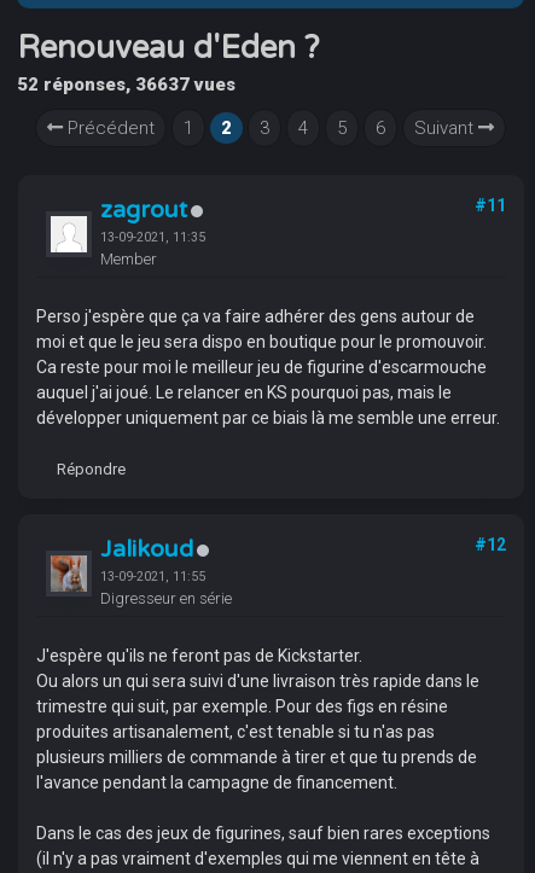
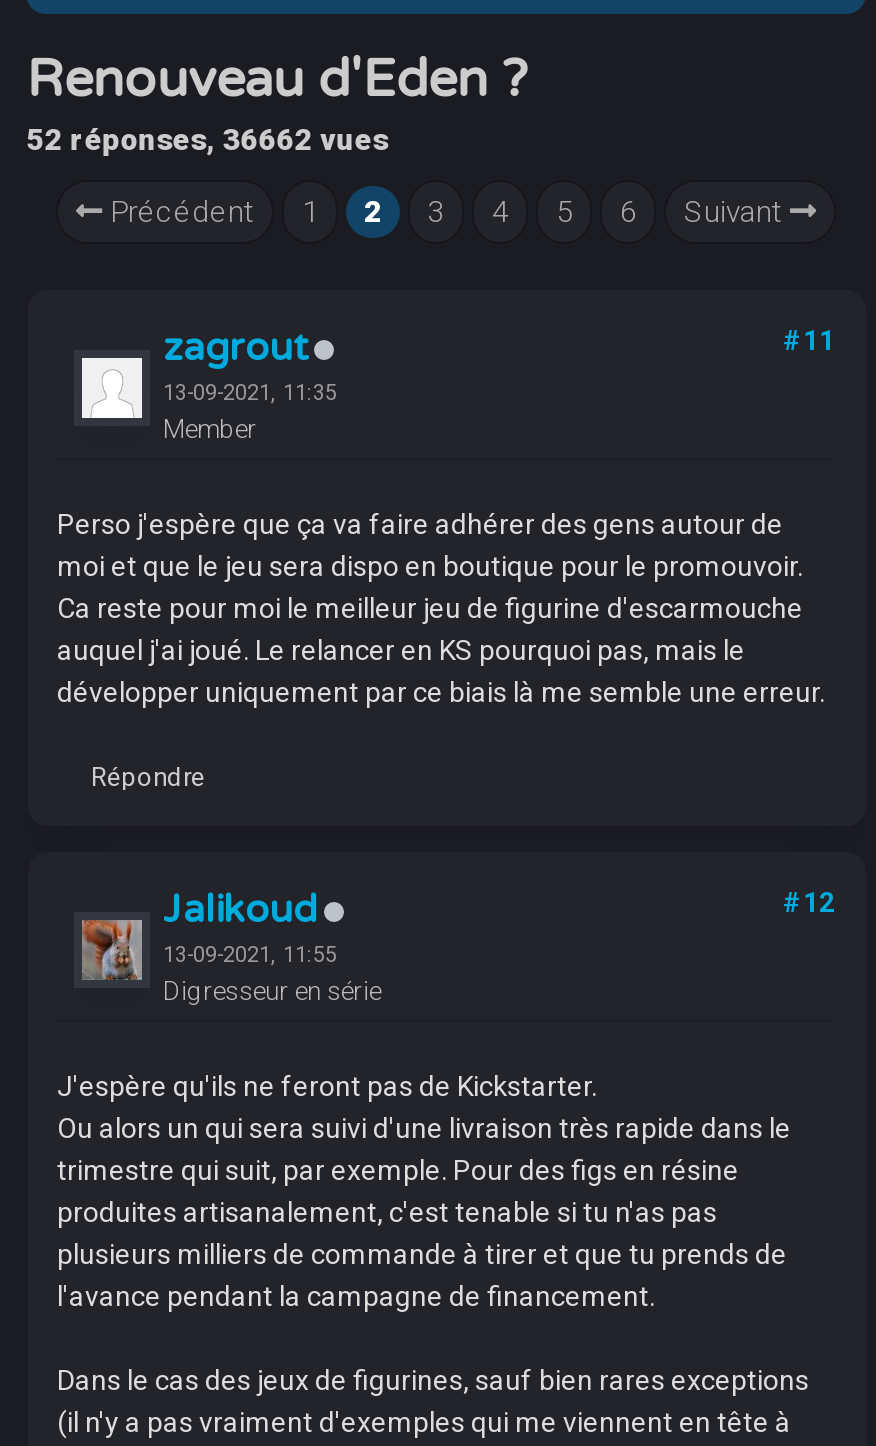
- 52 réponses, 36637 vues
+ 52 réponses, 36662 vues
